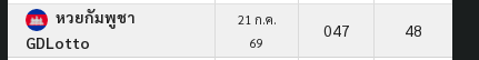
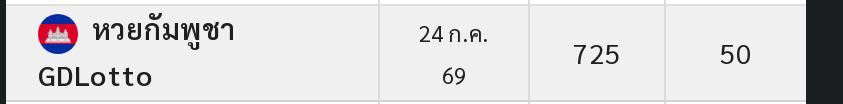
- 21 ก.ค.
+ 24 ก.ค.

- 047
+ 725

- 48
+ 50
